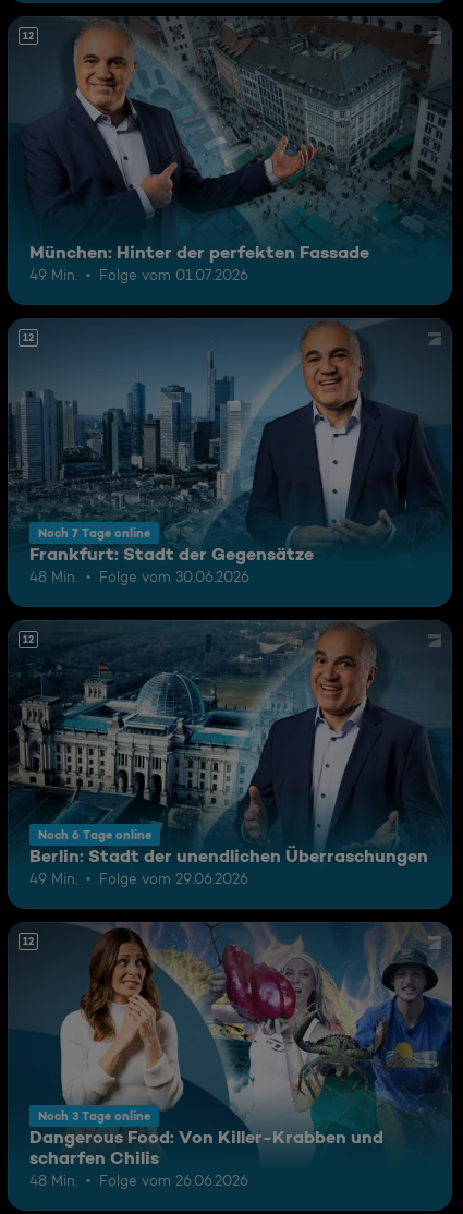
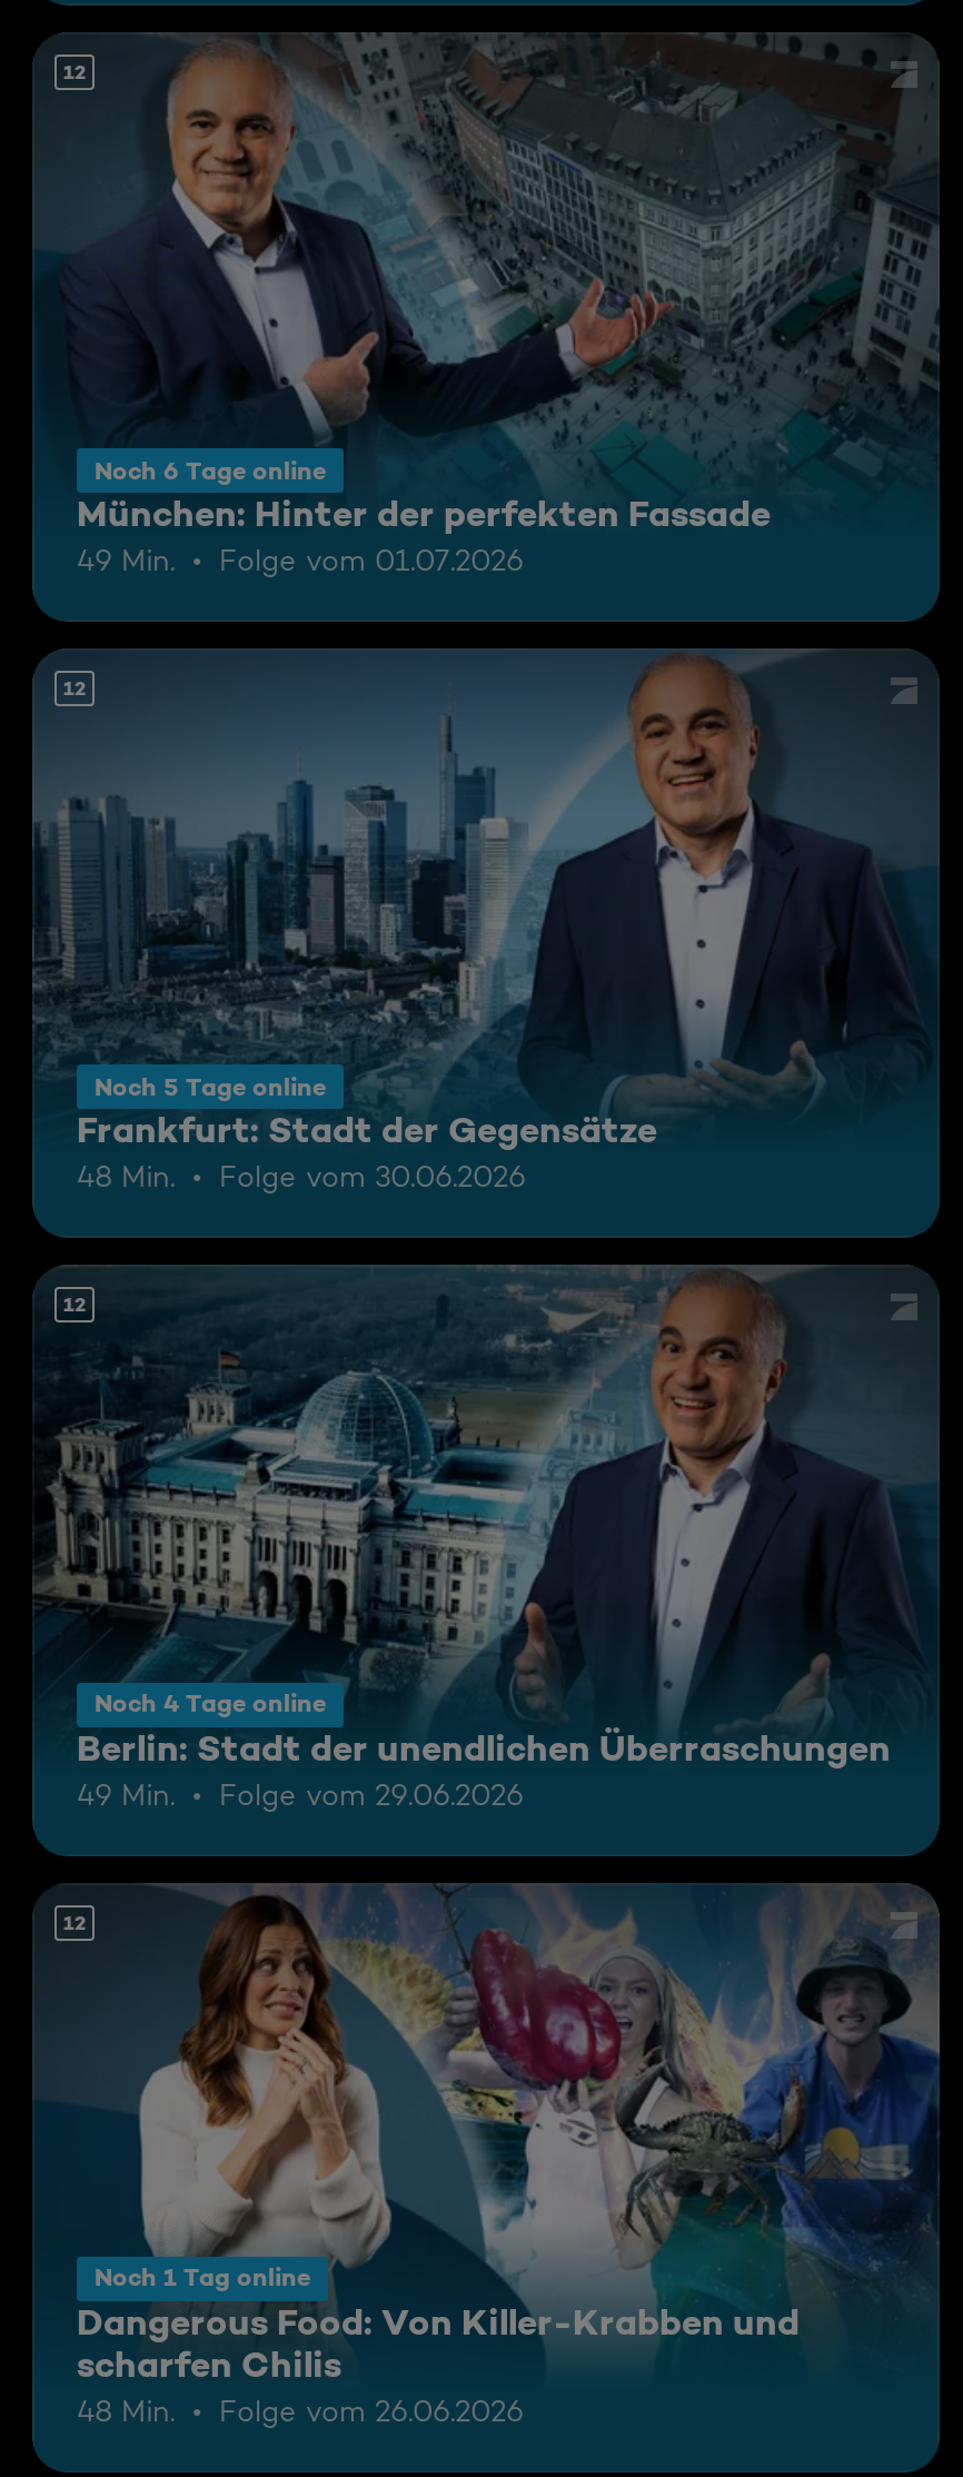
- Noch 7 Tage online
+ Noch 5 Tage online

+ Noch 4 Tage online

moved up: Noch 6 Tage online

- Noch 3 Tage online
+ Noch 1 Tag online
